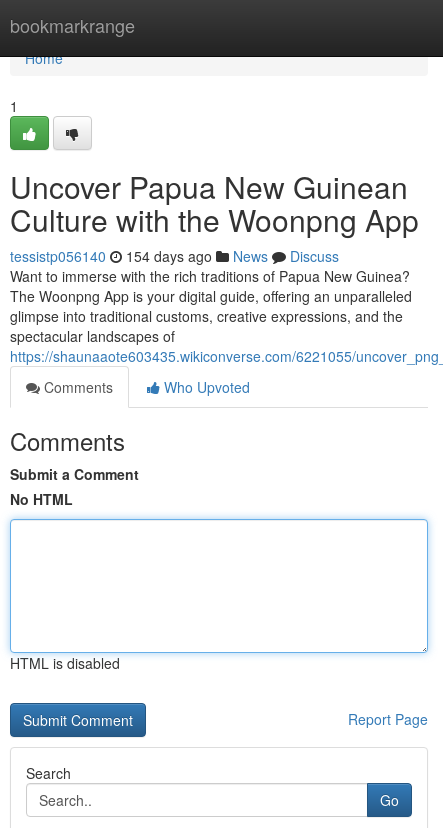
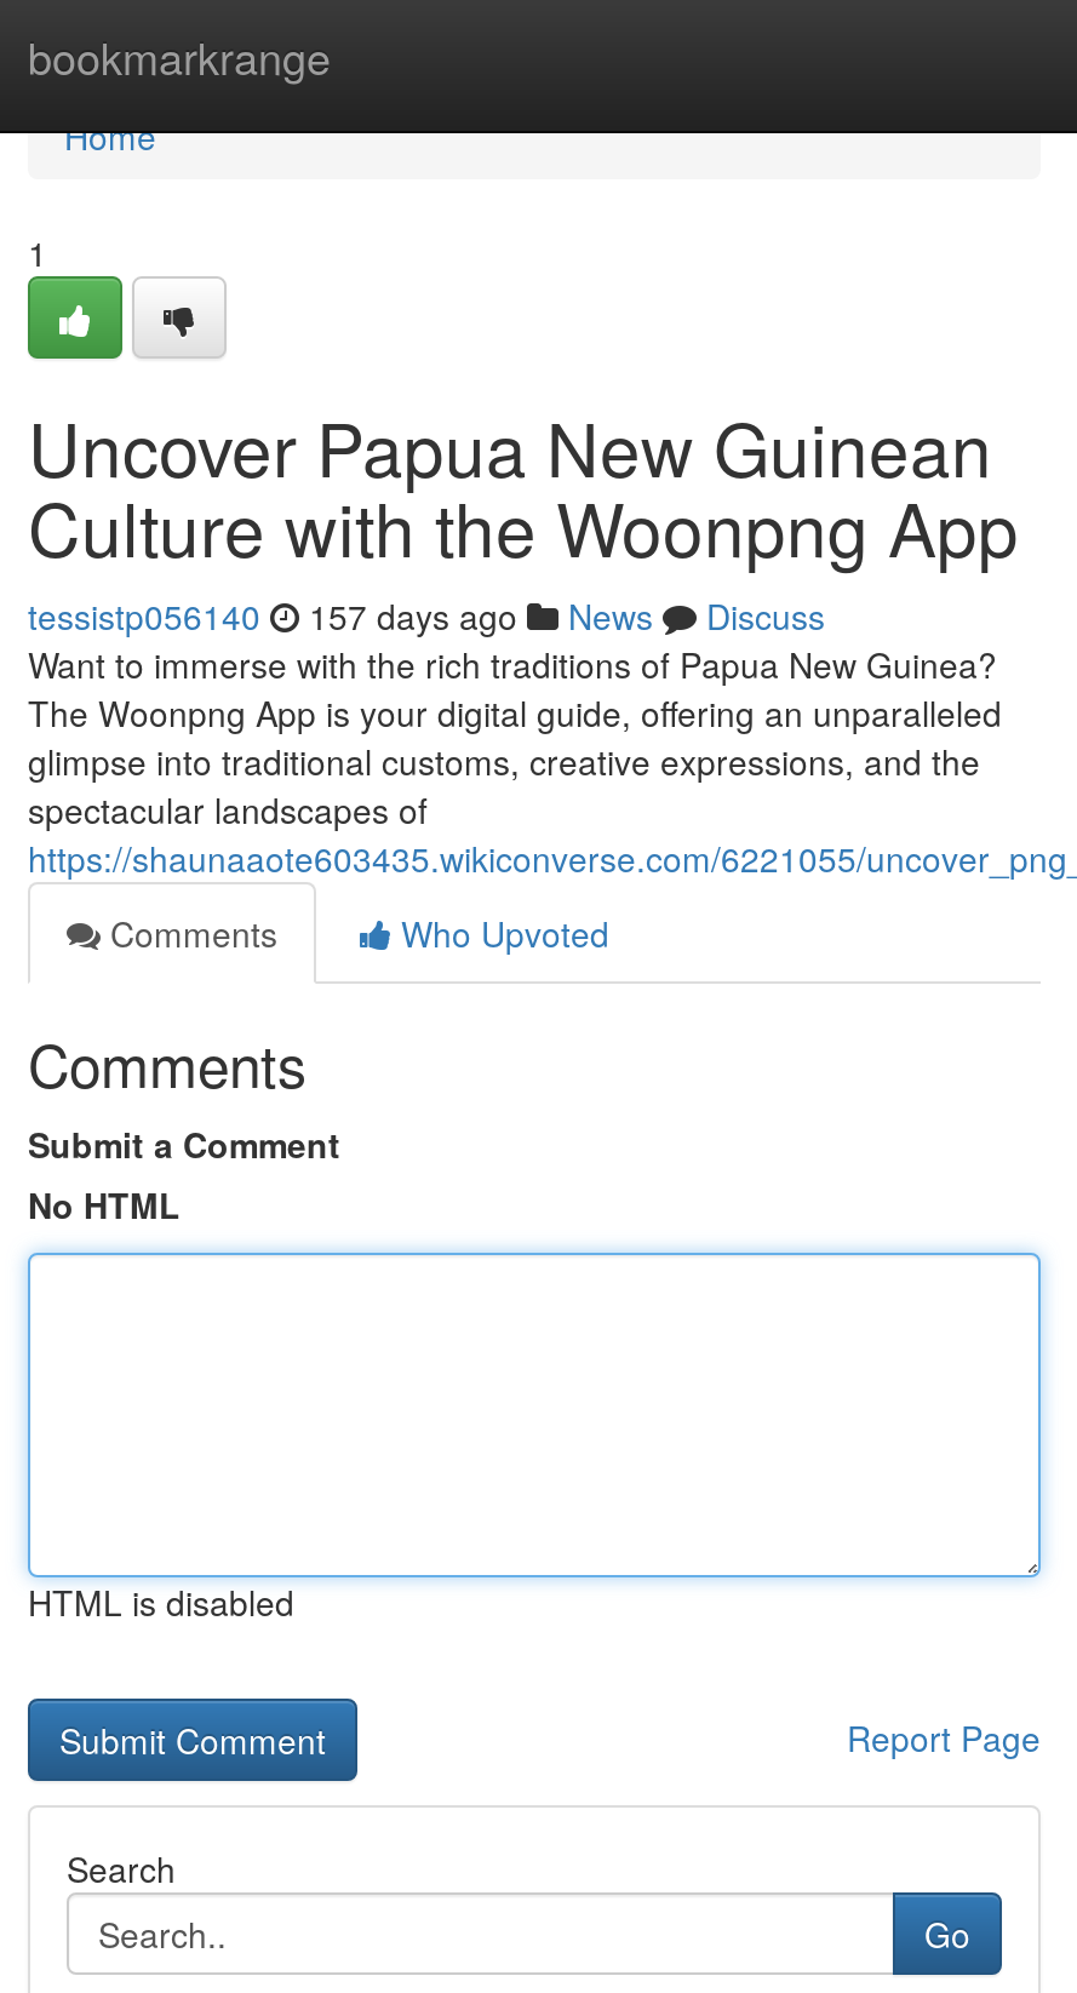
- tessistp056140 154 days ago News Discuss
+ tessistp056140 157 days ago News Discuss
